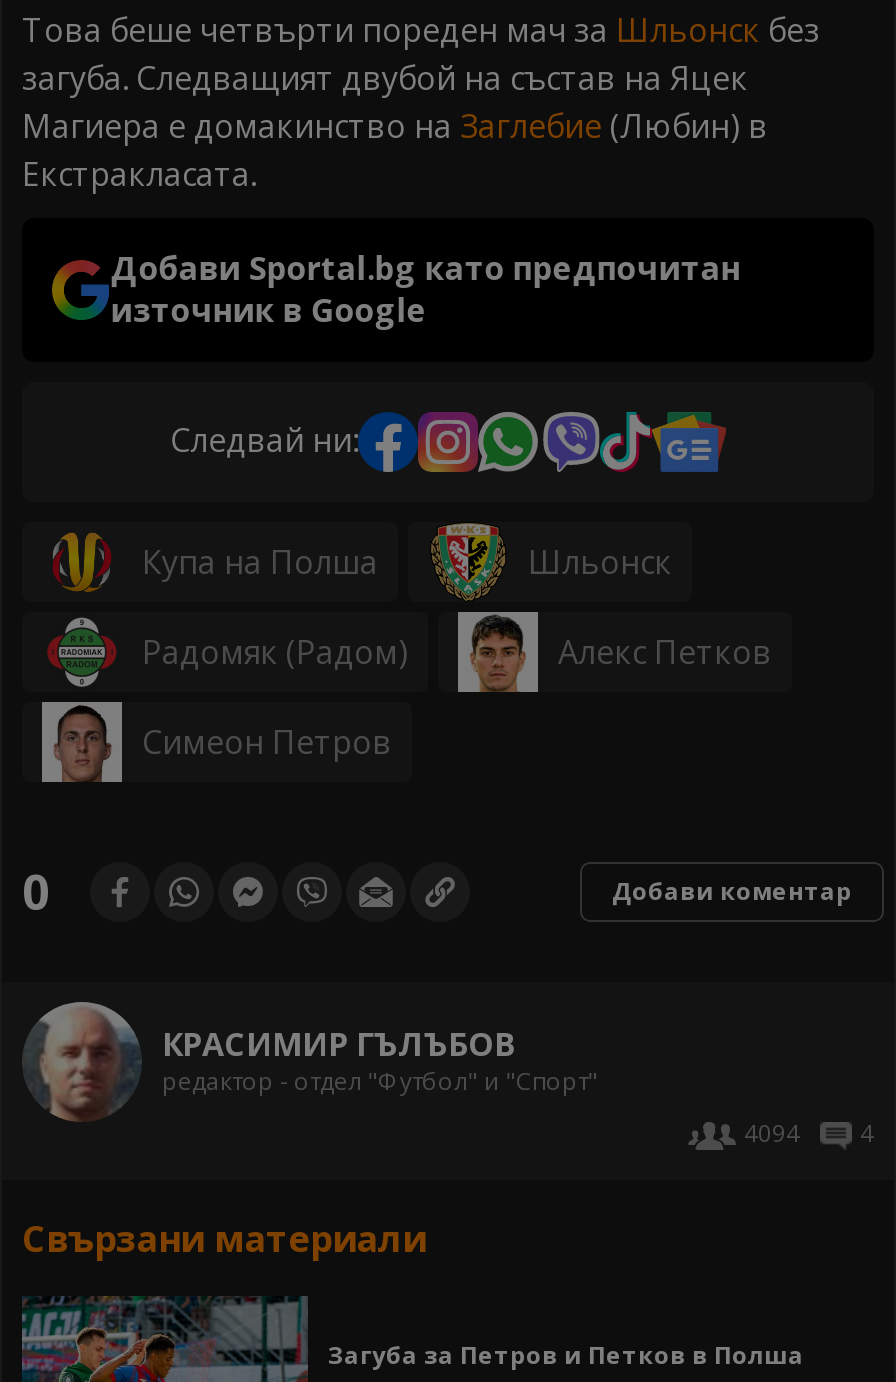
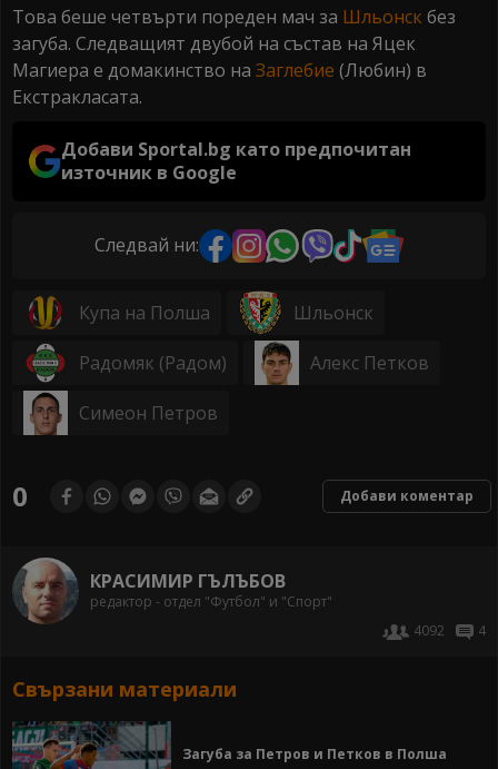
- 4094 4
+ 4092 4
